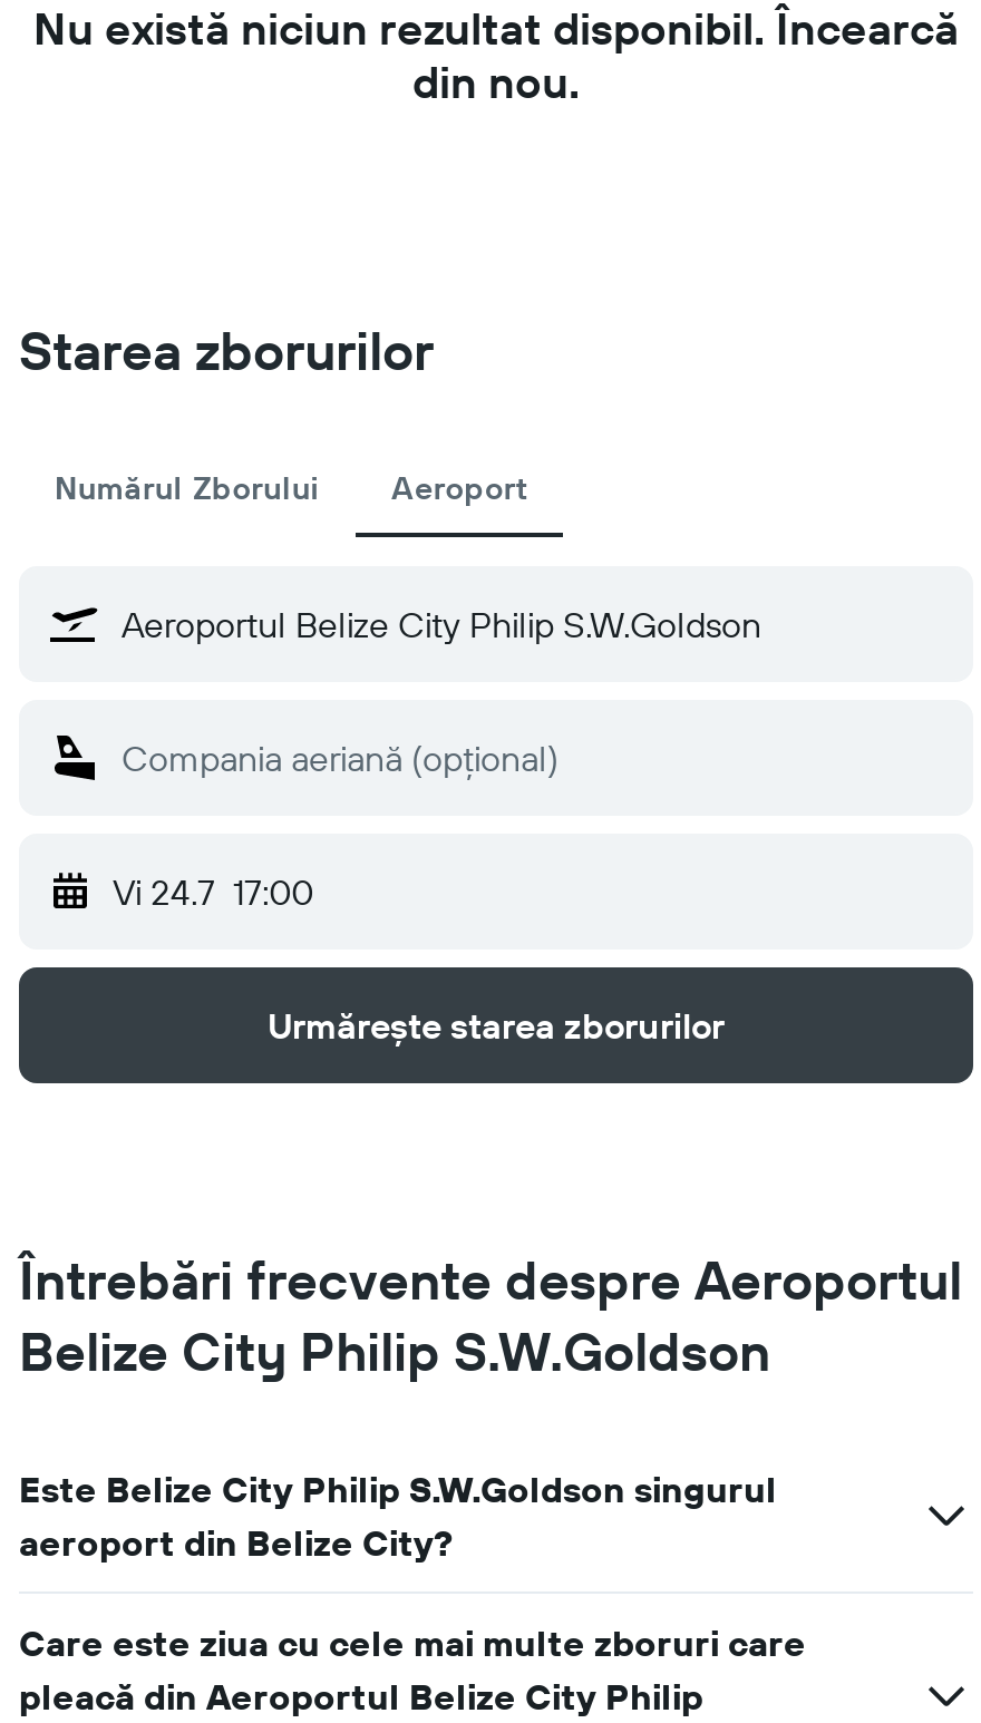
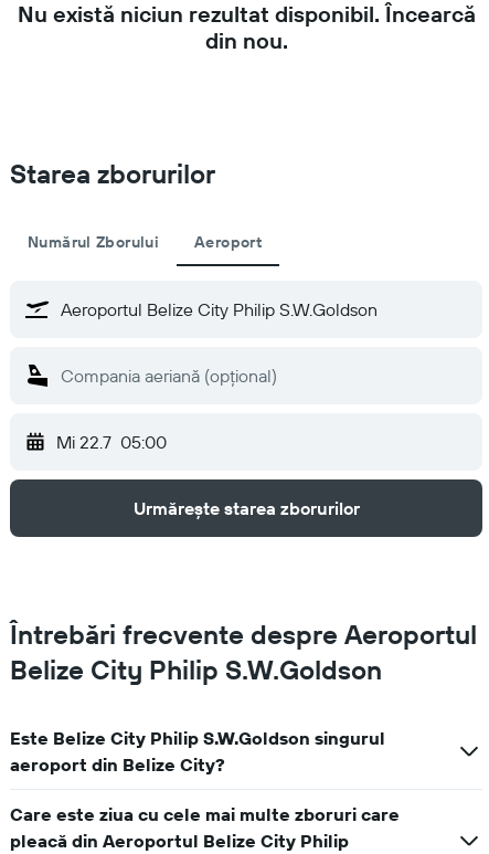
- Vi 24.7 17:00
+ Mi 22.7 05:00
